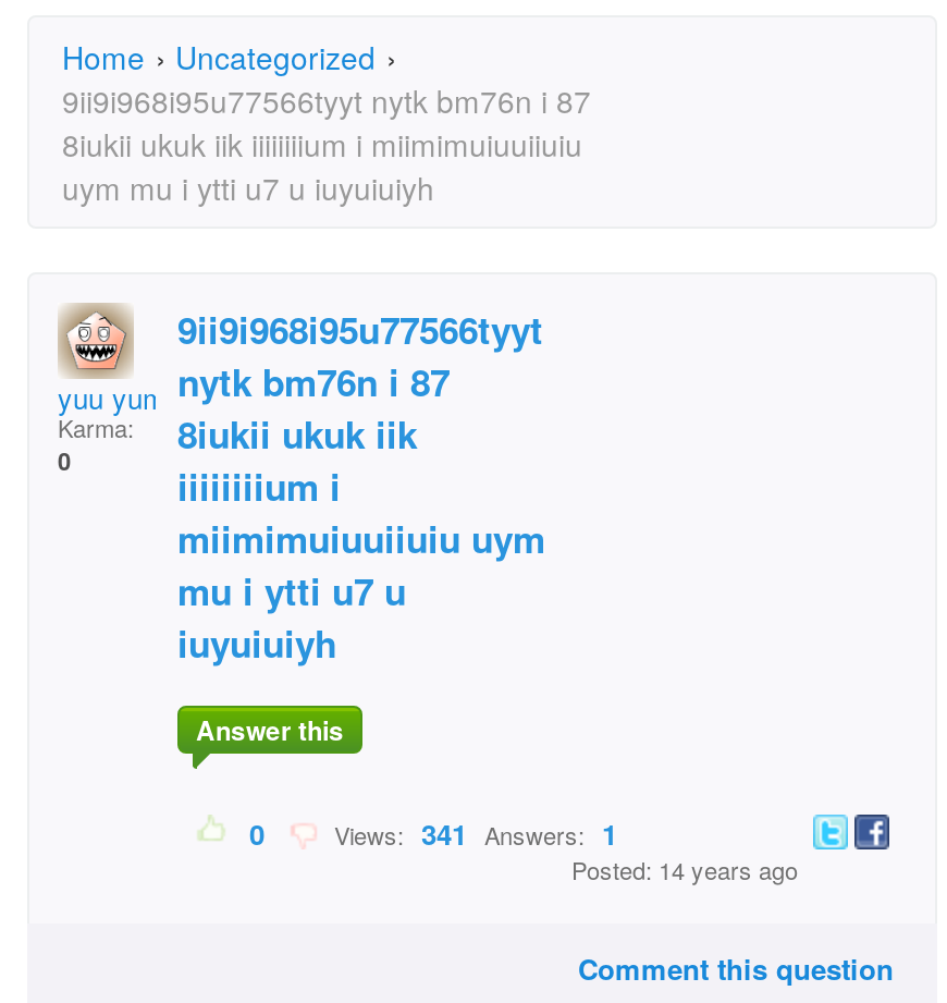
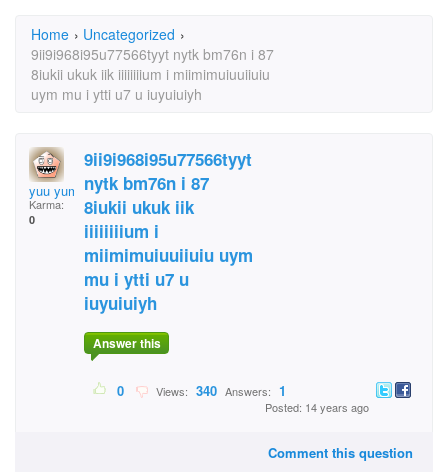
- Views: 341 Answers: 1
+ Views: 340 Answers: 1
